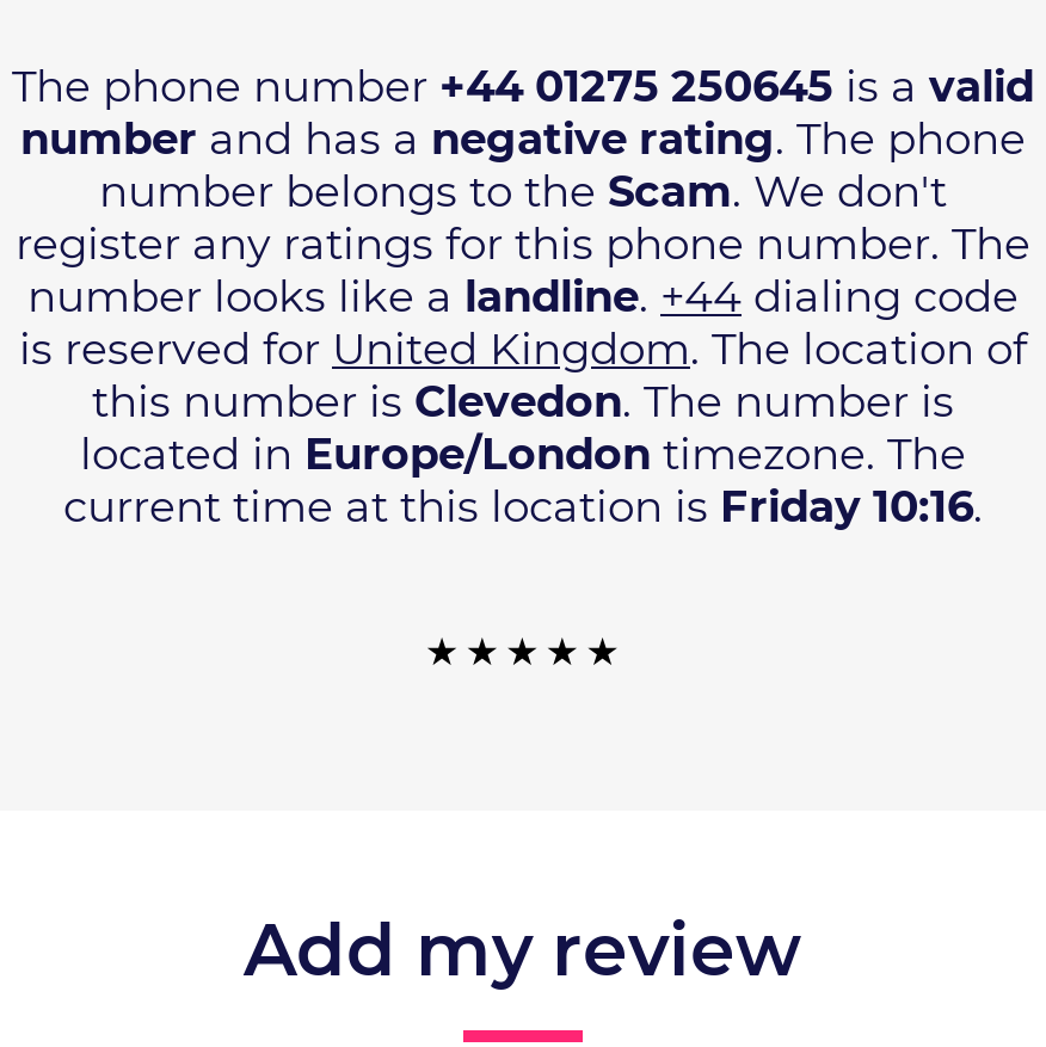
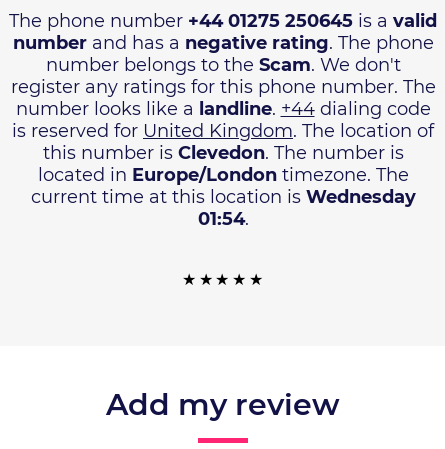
- current time at this location is Friday 10:16.
+ current time at this location is Wednesday
+ 01:54.
